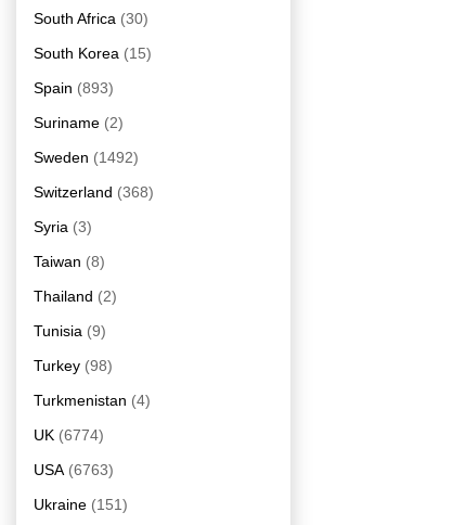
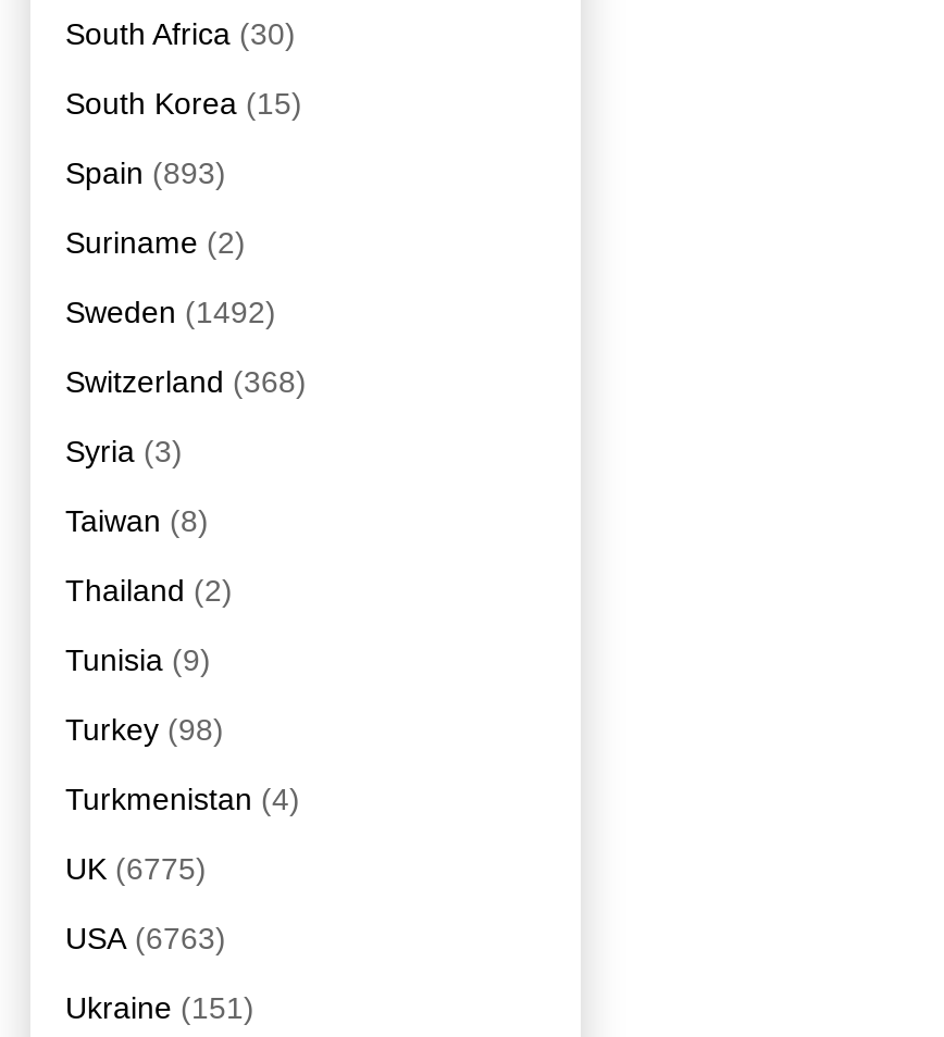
- UK (6774)
+ UK (6775)
